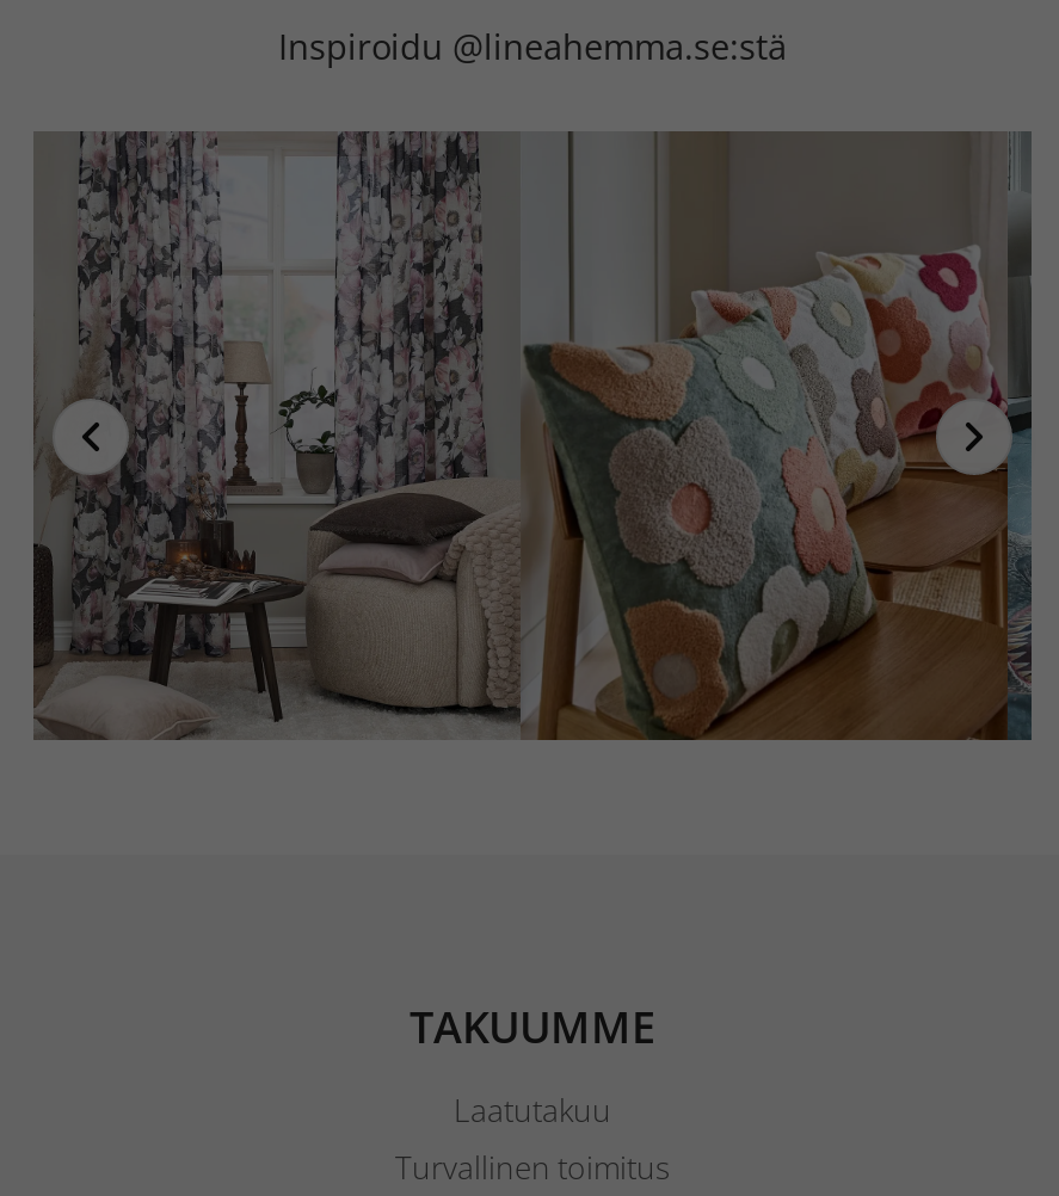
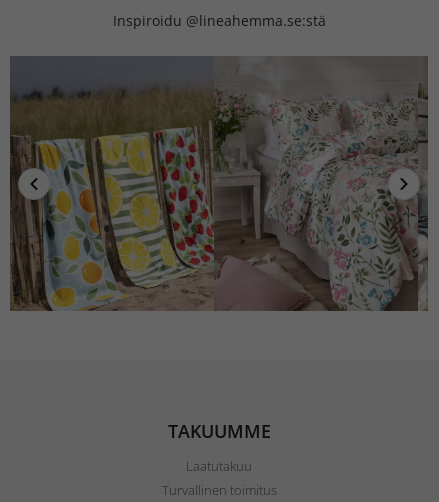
- [image]
+ [image]
